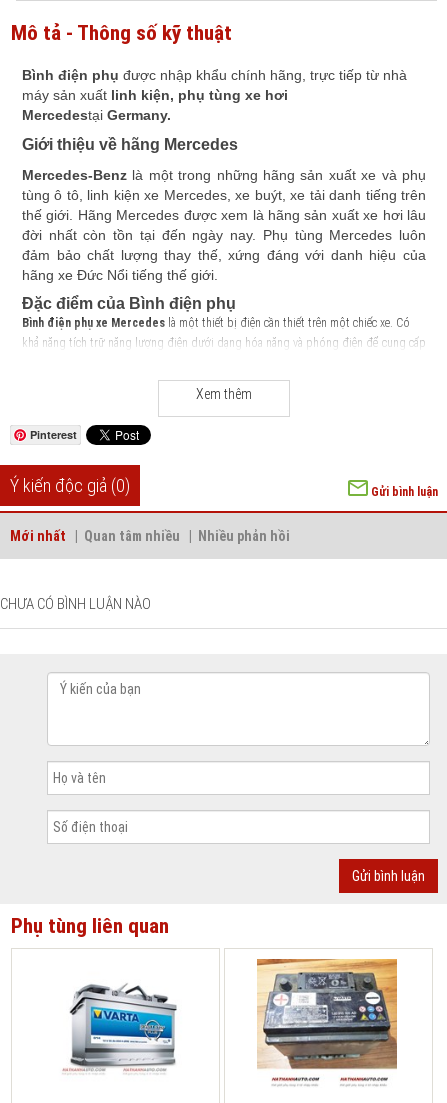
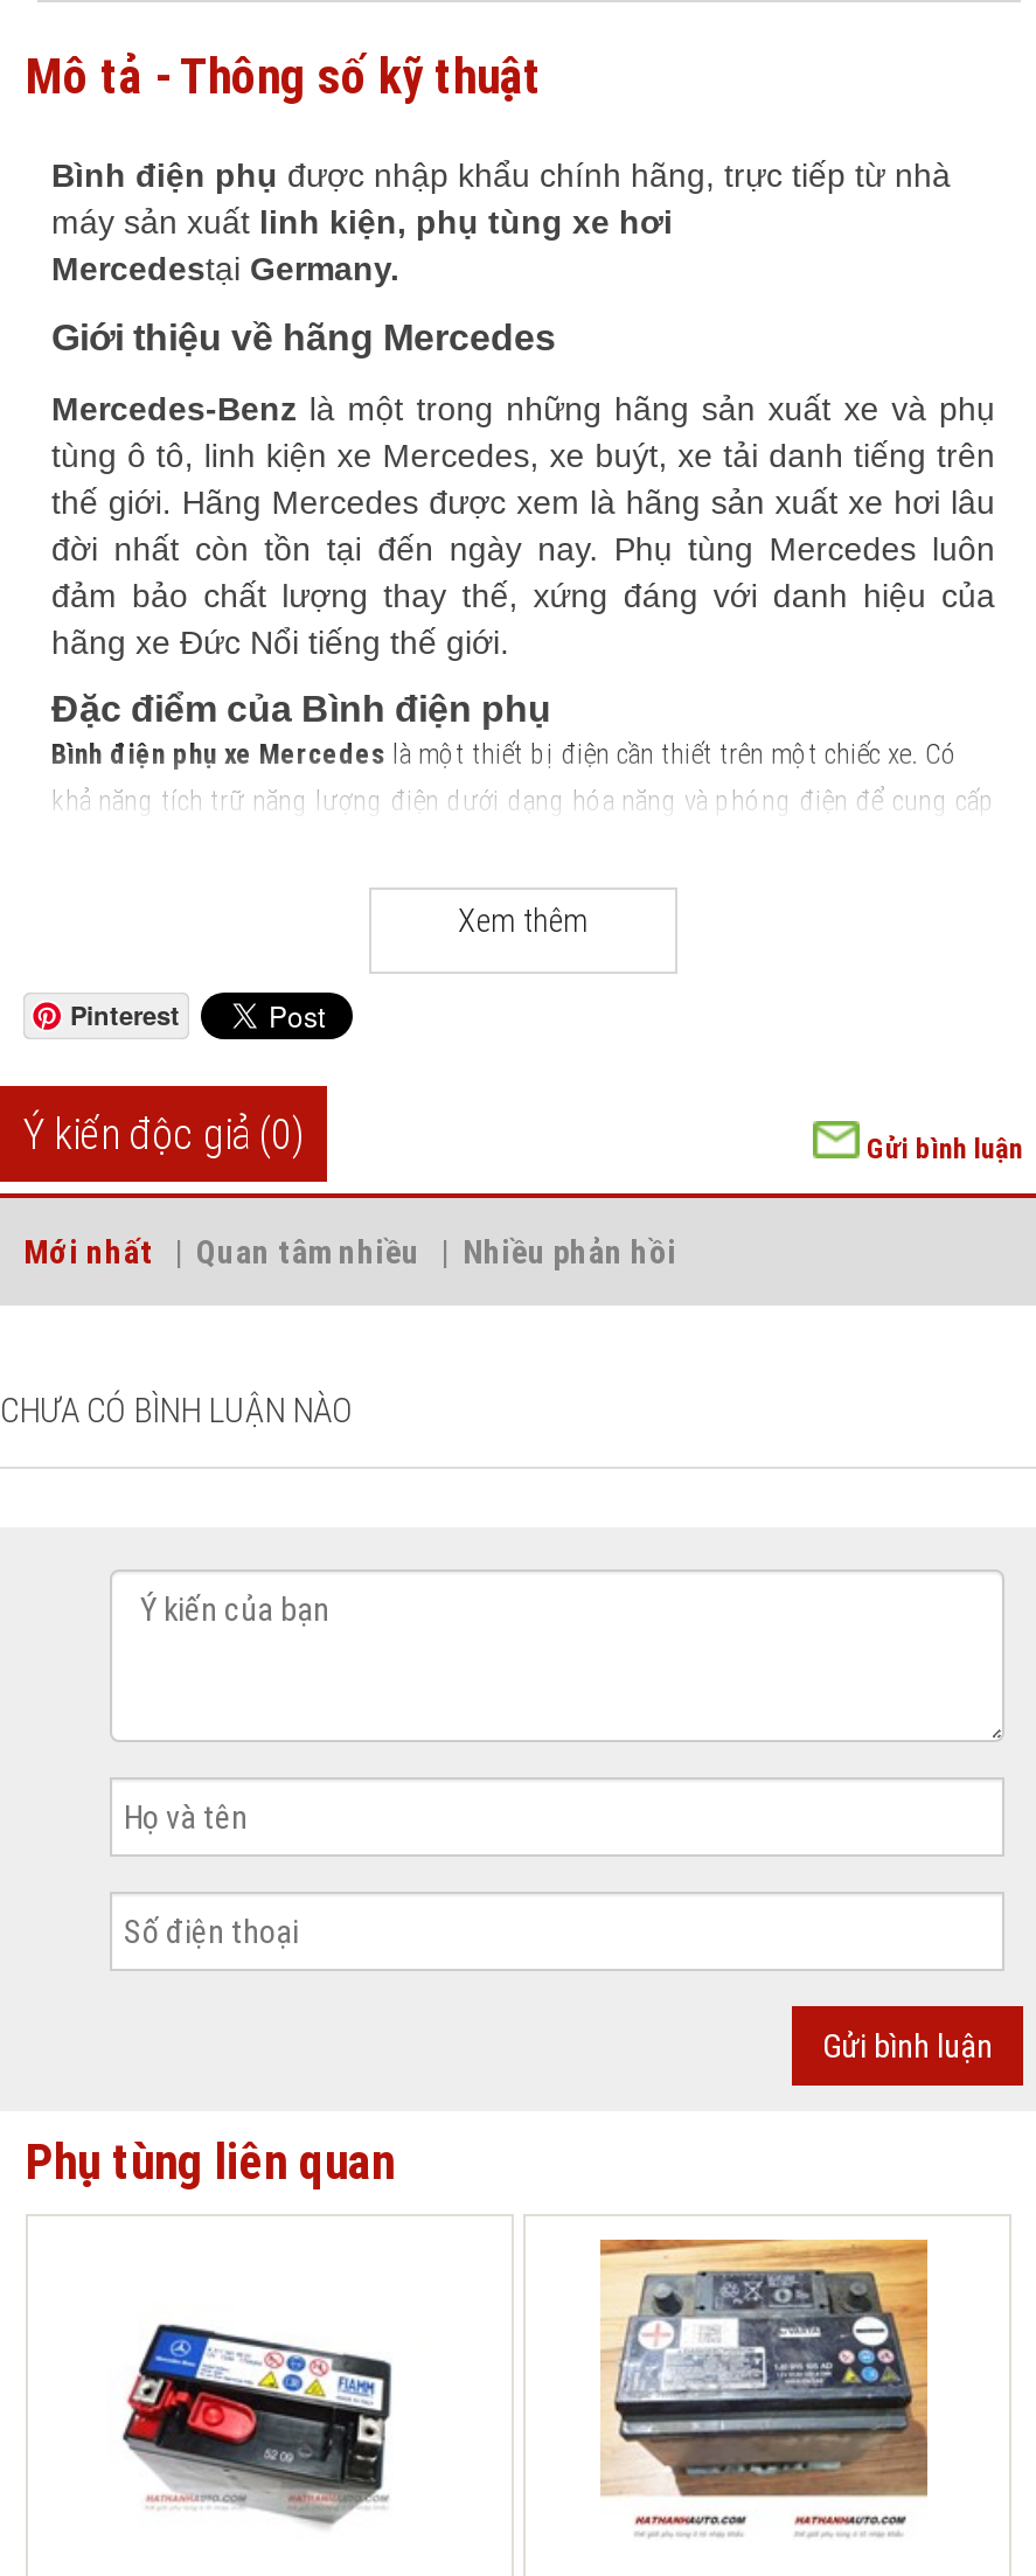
- [image]
+ [image]
